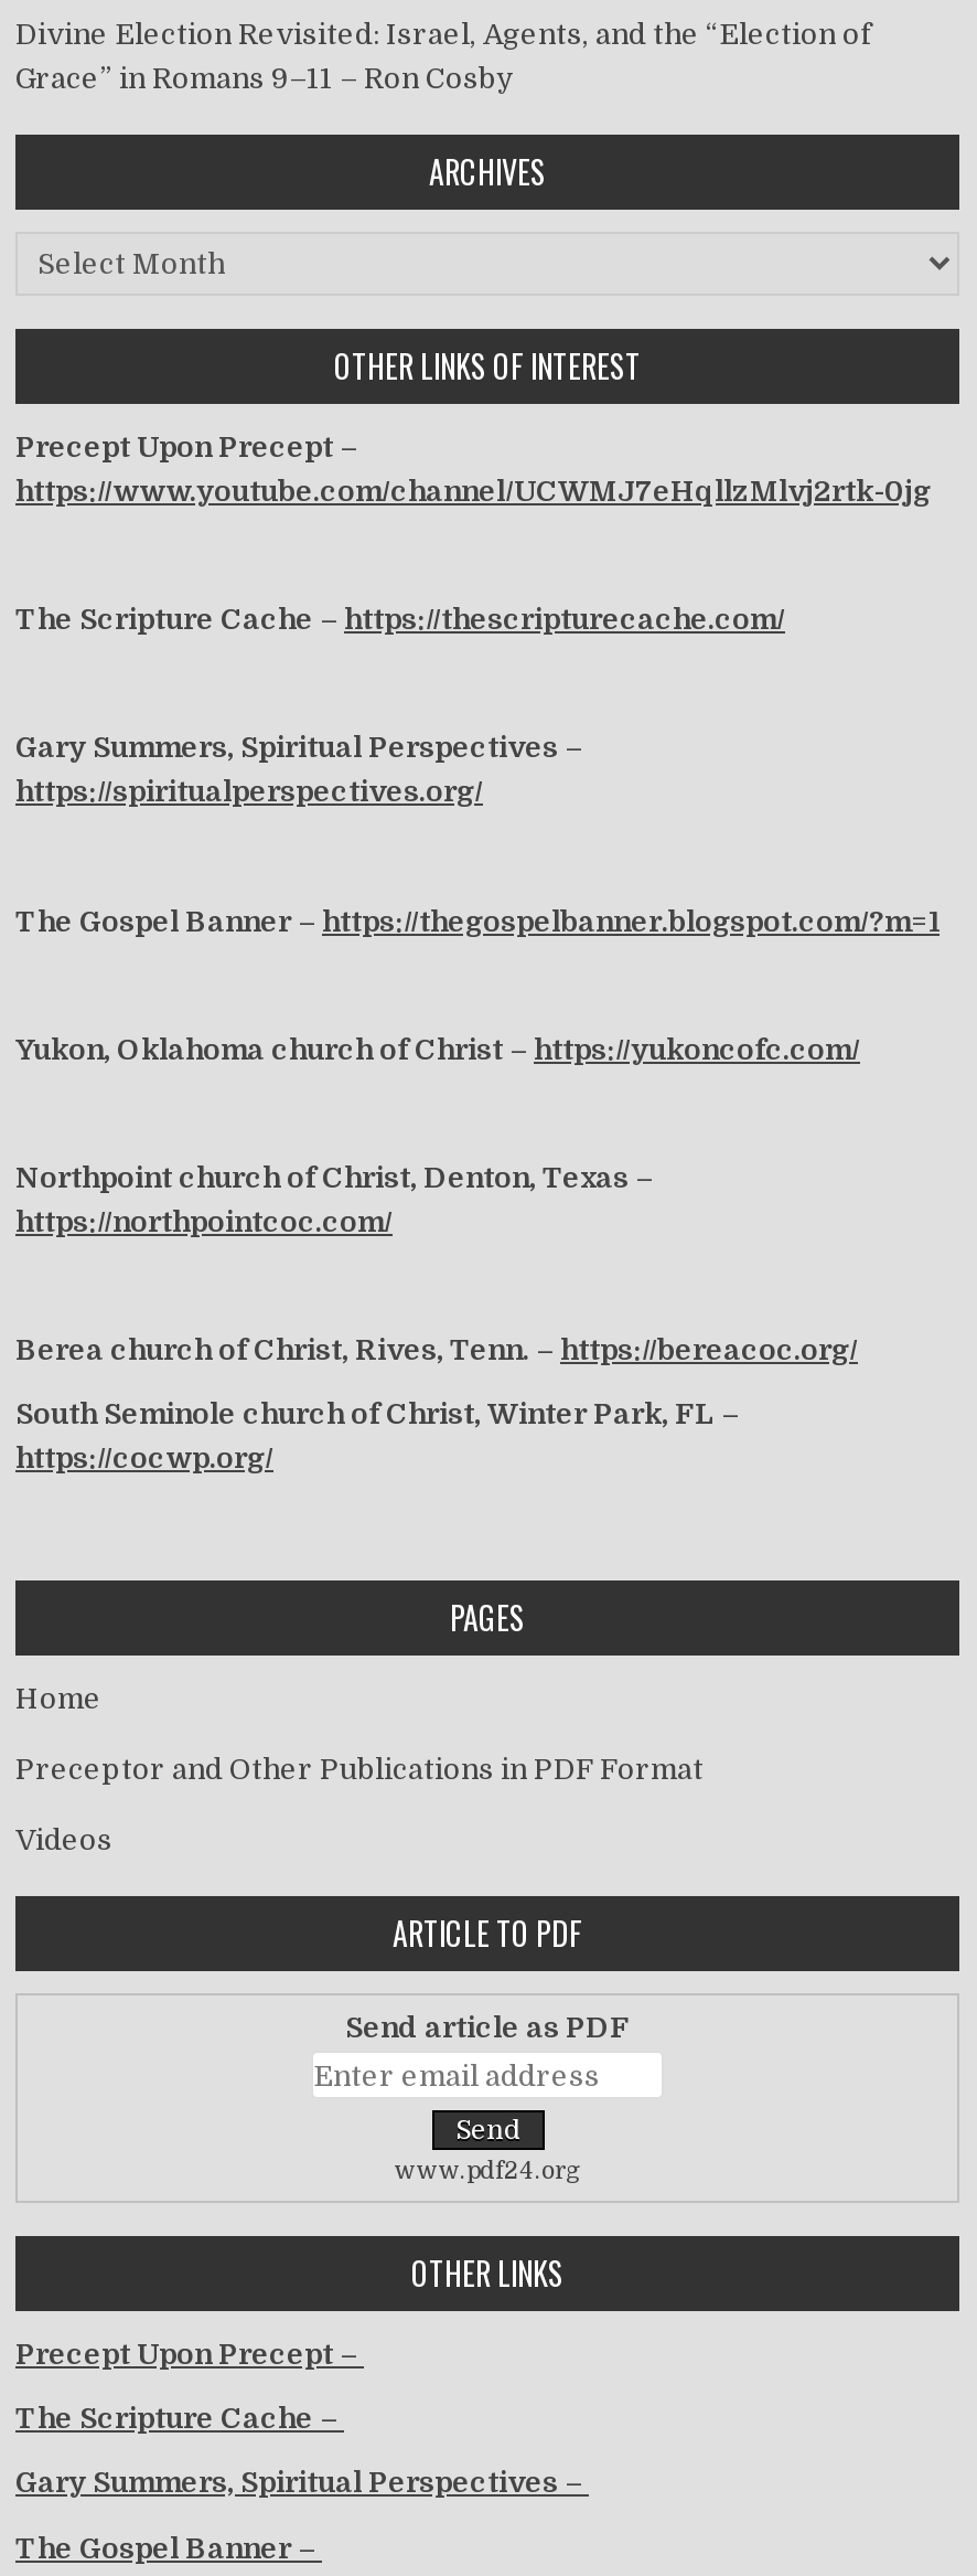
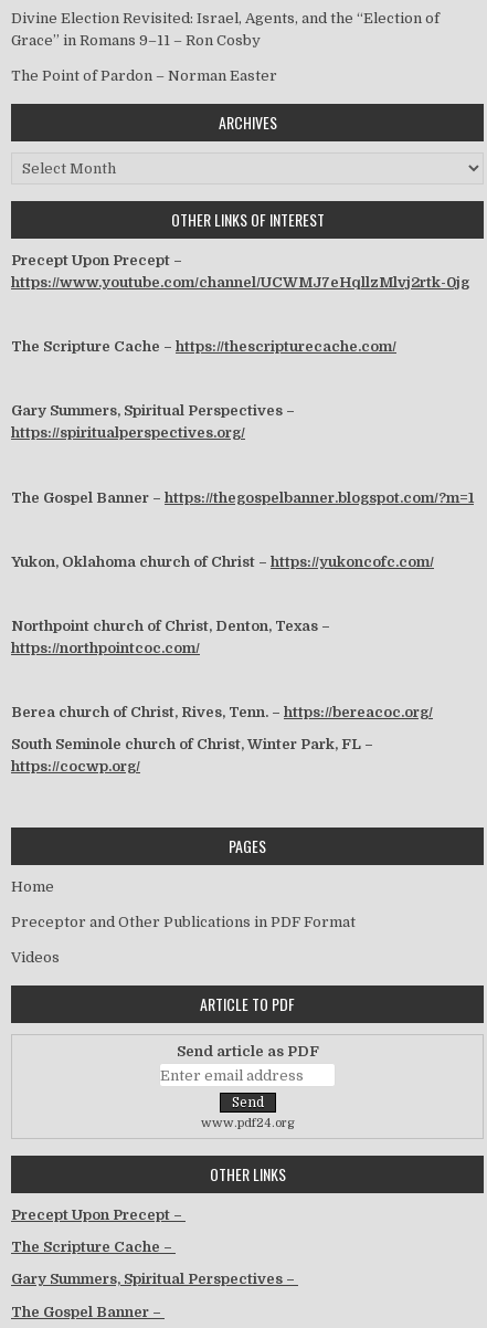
+ The Point of Pardon – Norman Easter
